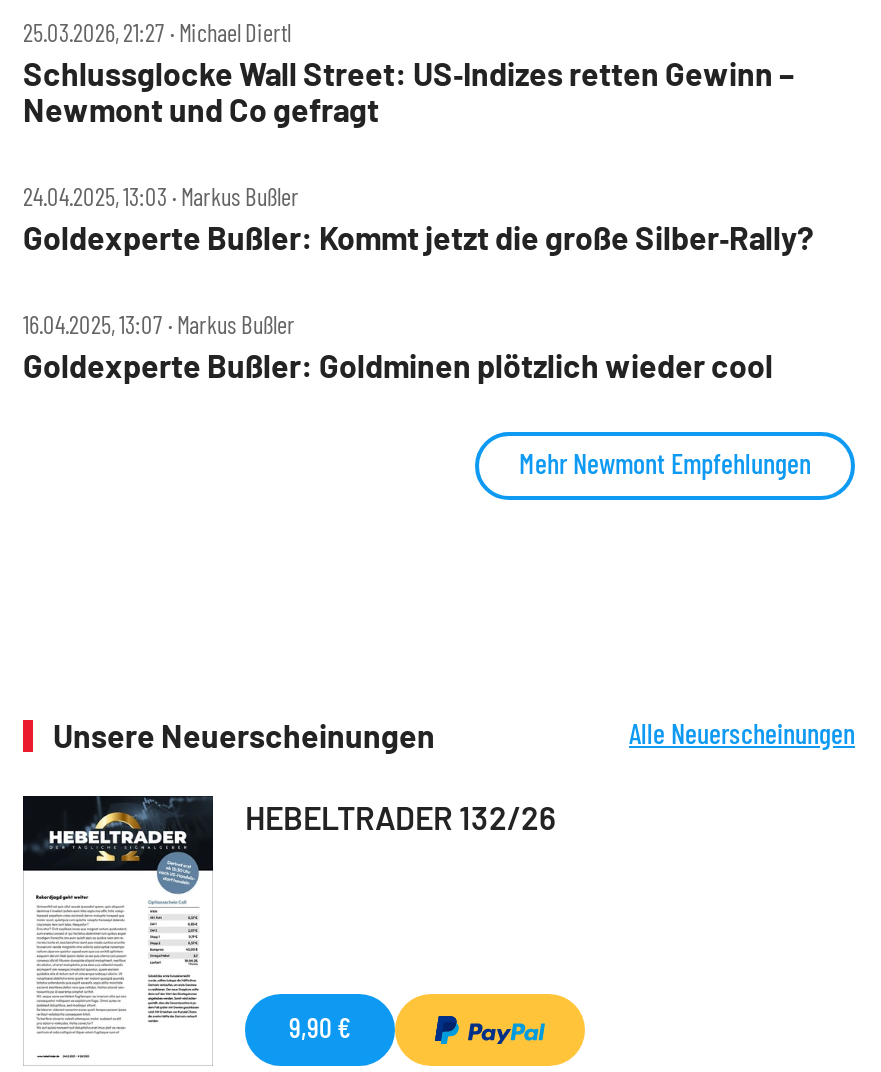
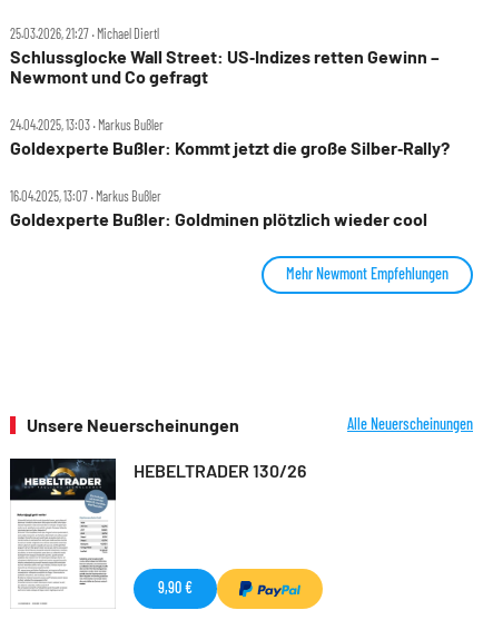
- HEBELTRADER 132/26
+ HEBELTRADER 130/26
